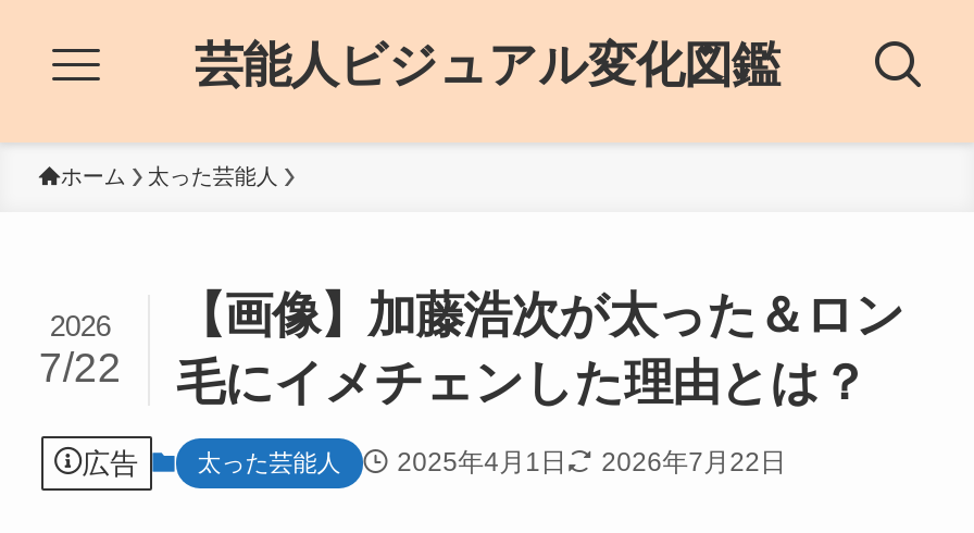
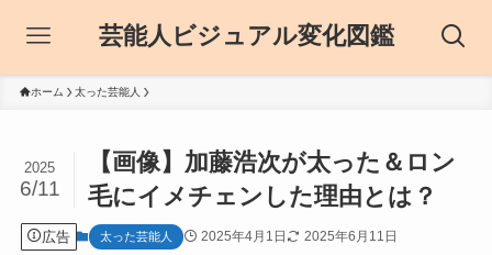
- 2026
+ 2025

- 7/22 毛にイメチェンした理由とは？
+ 6/11 毛にイメチェンした理由とは？

- 2025年4月1日 2026年7月22日
+ 2025年4月1日 2025年6月11日
